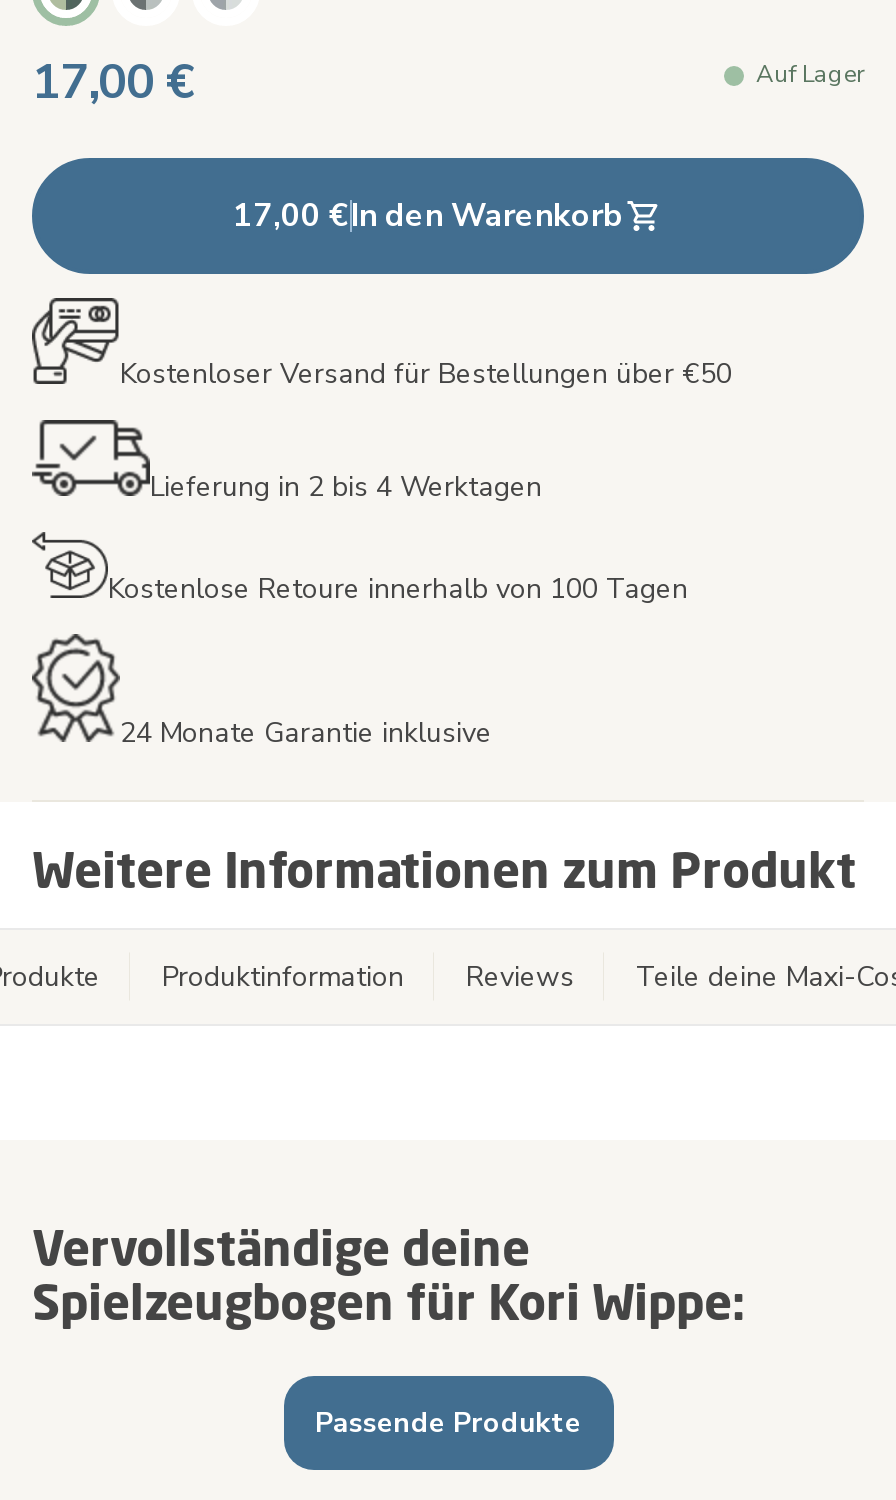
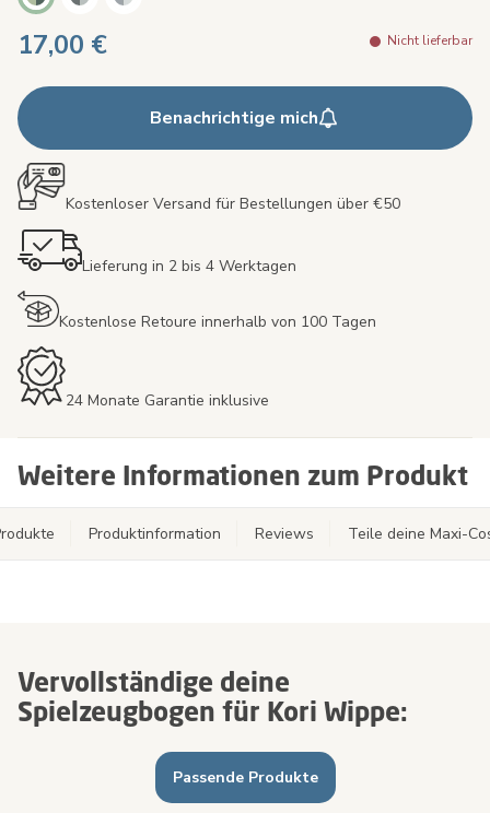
- Auf Lager
+ Nicht lieferbar

- 17,00 €In den Warenkorb
+ Benachrichtige mich
